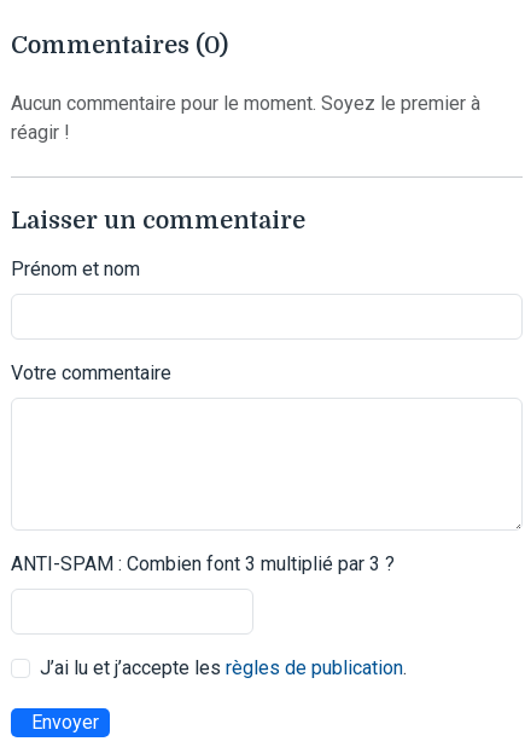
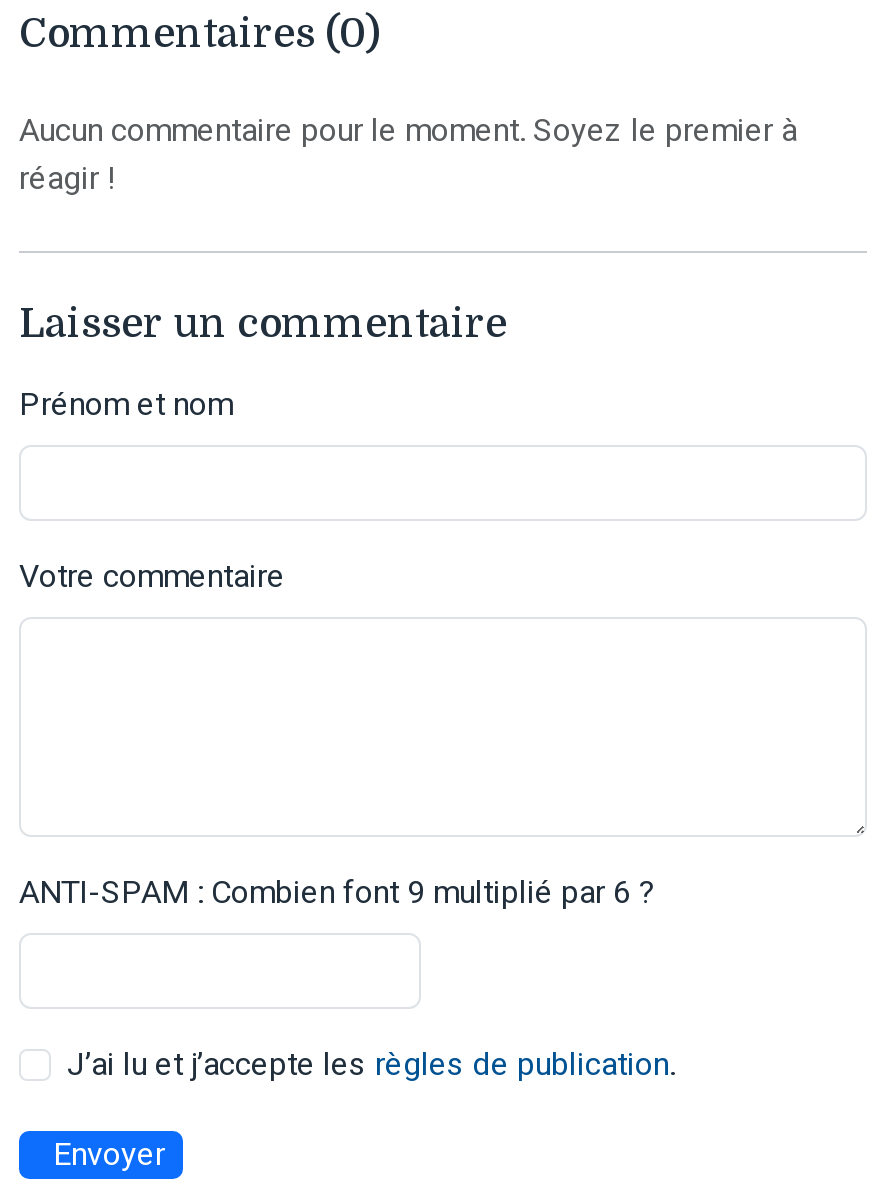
- ANTI-SPAM : Combien font 3 multiplié par 3 ?
+ ANTI-SPAM : Combien font 9 multiplié par 6 ?
